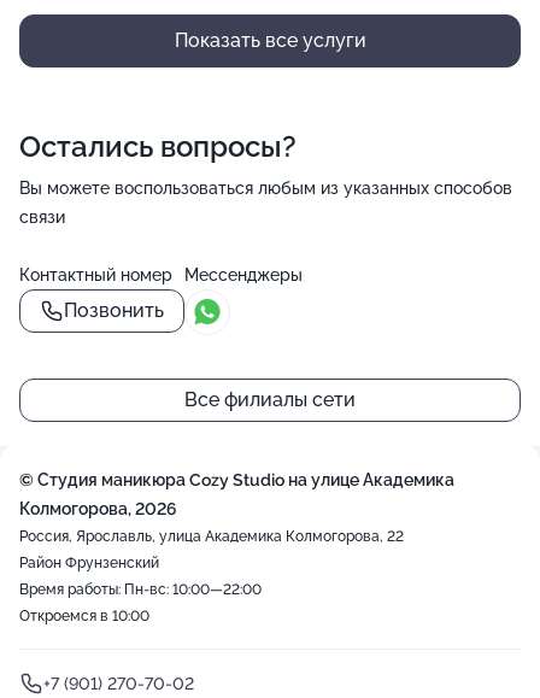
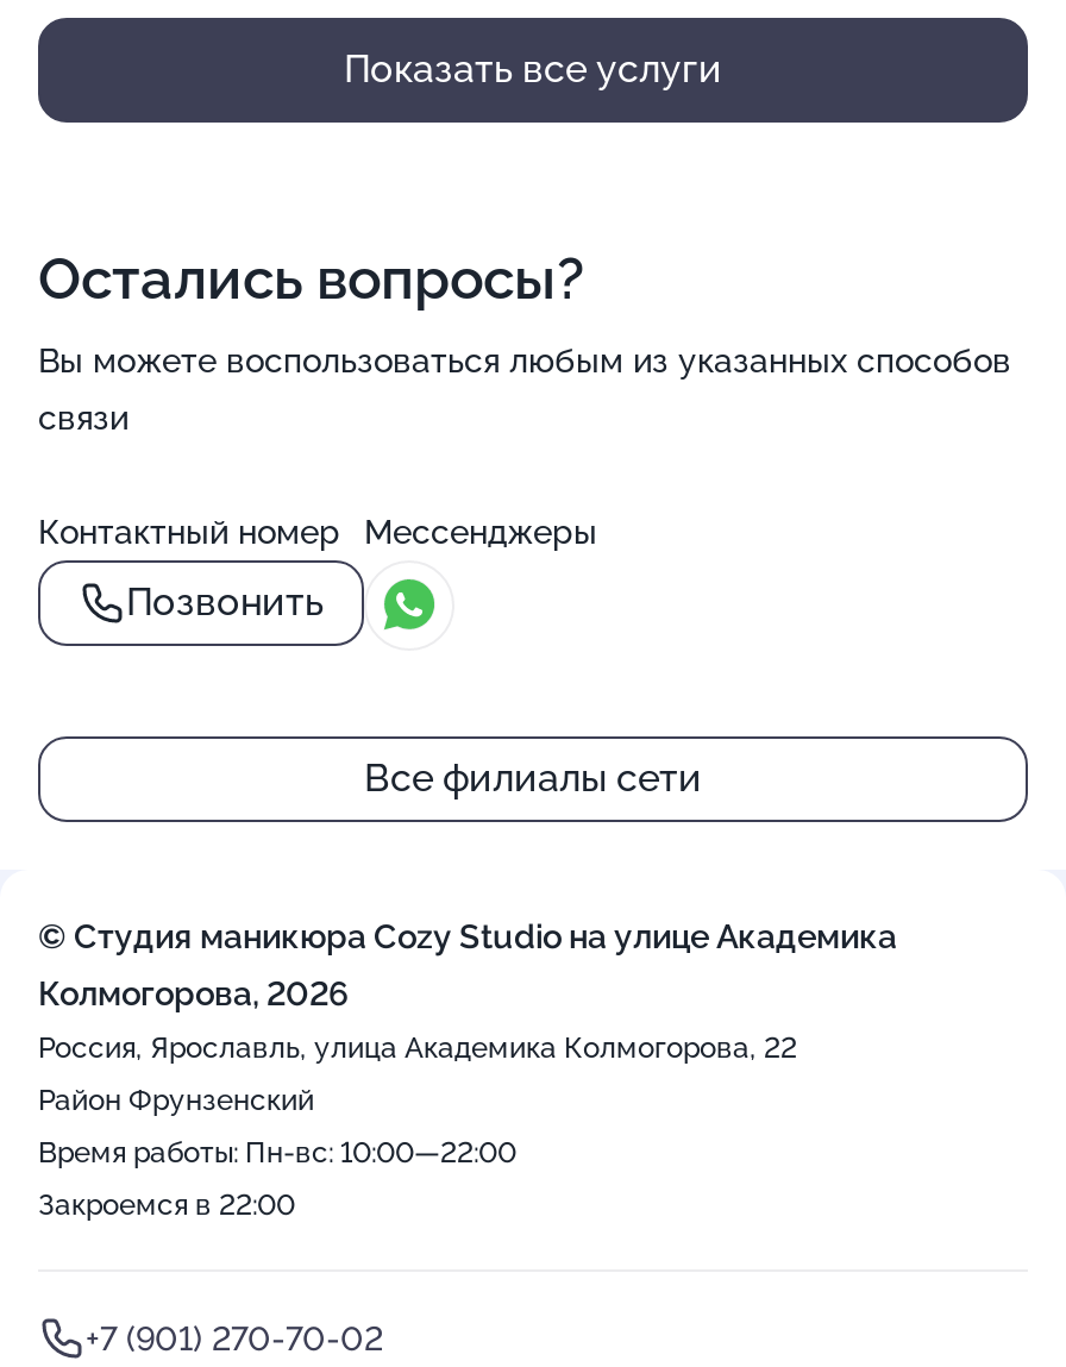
- Откроемся в 10:00
+ Закроемся в 22:00
